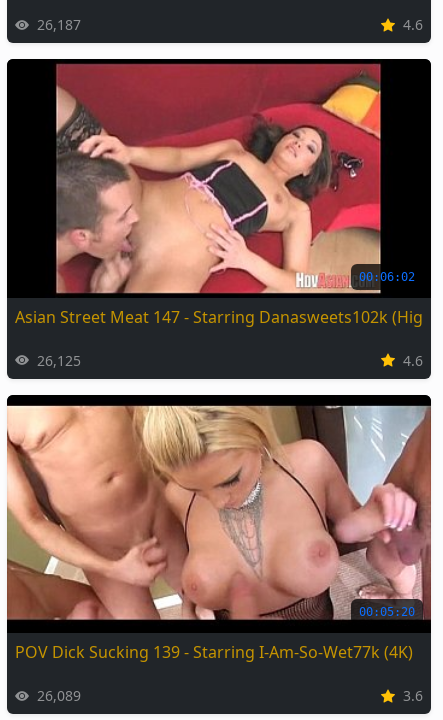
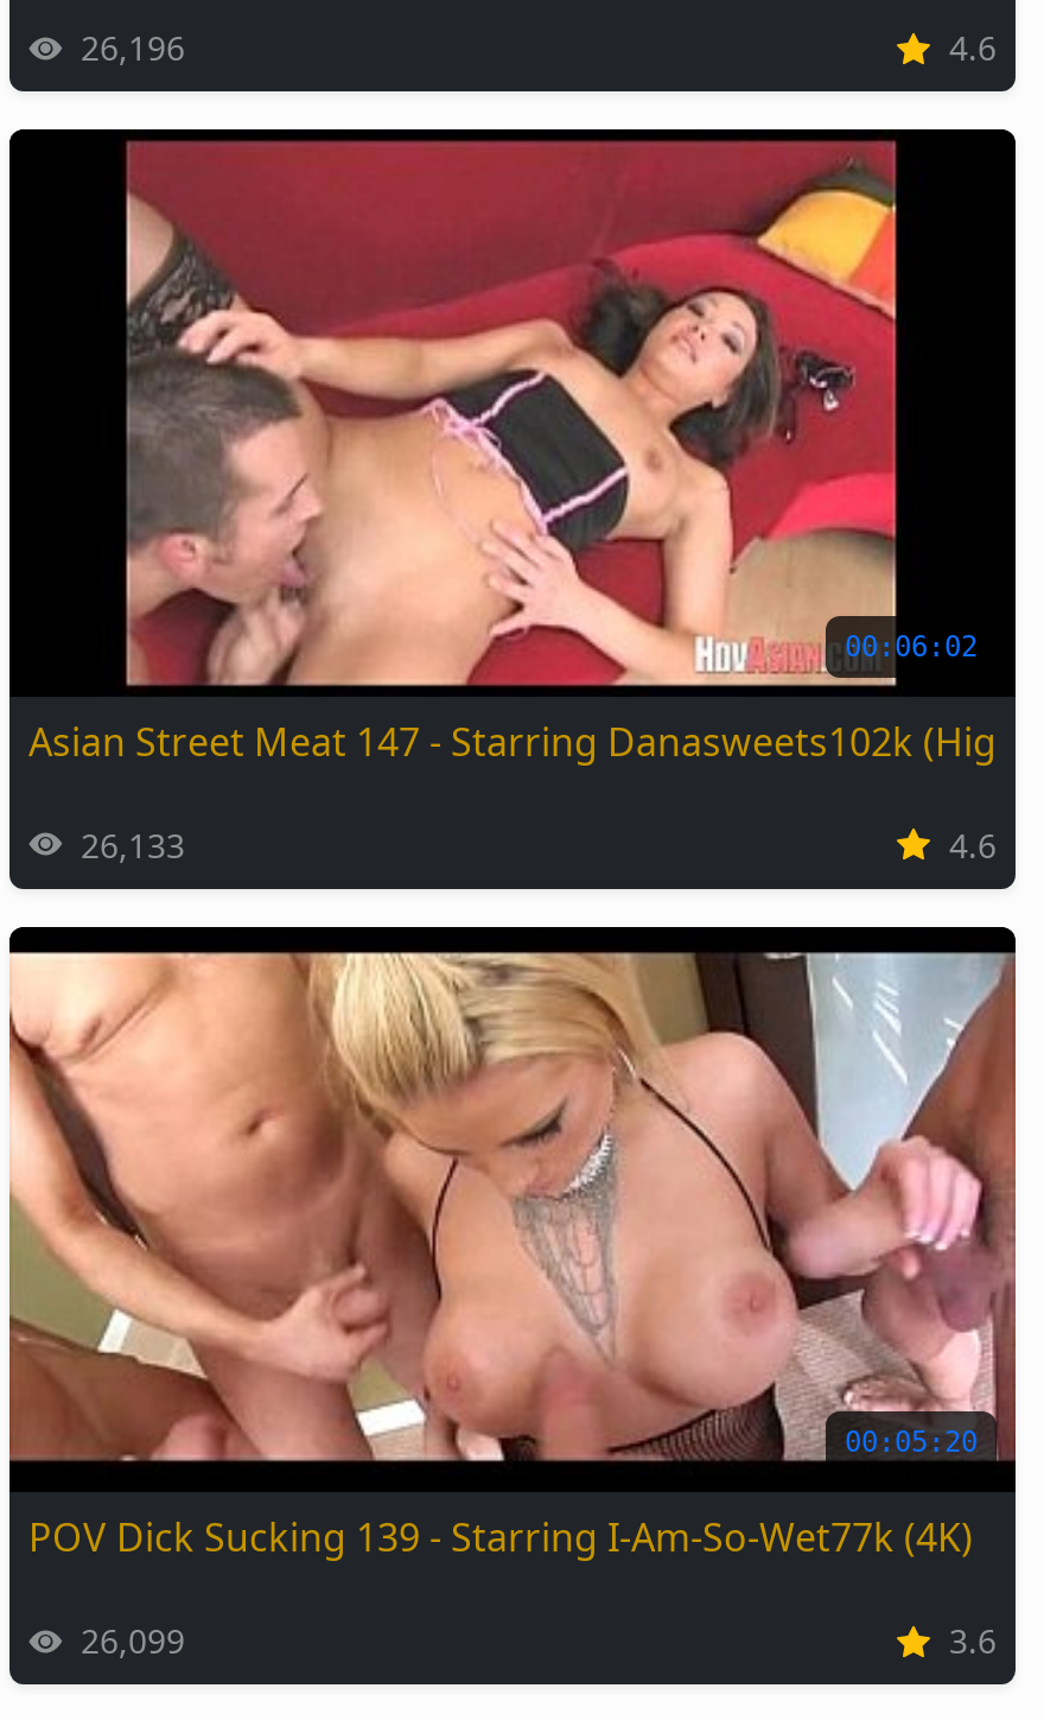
- 26,187
+ 26,196

- 26,125
+ 26,133

- 26,089
+ 26,099
